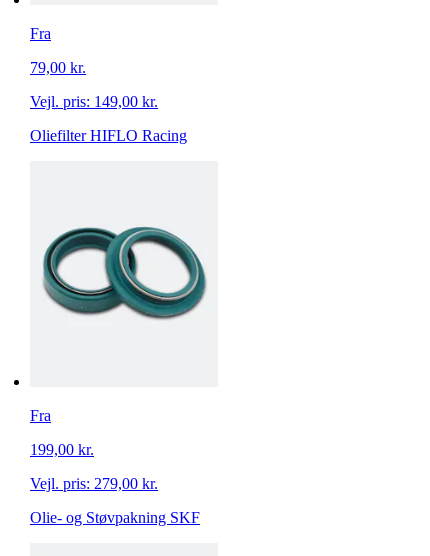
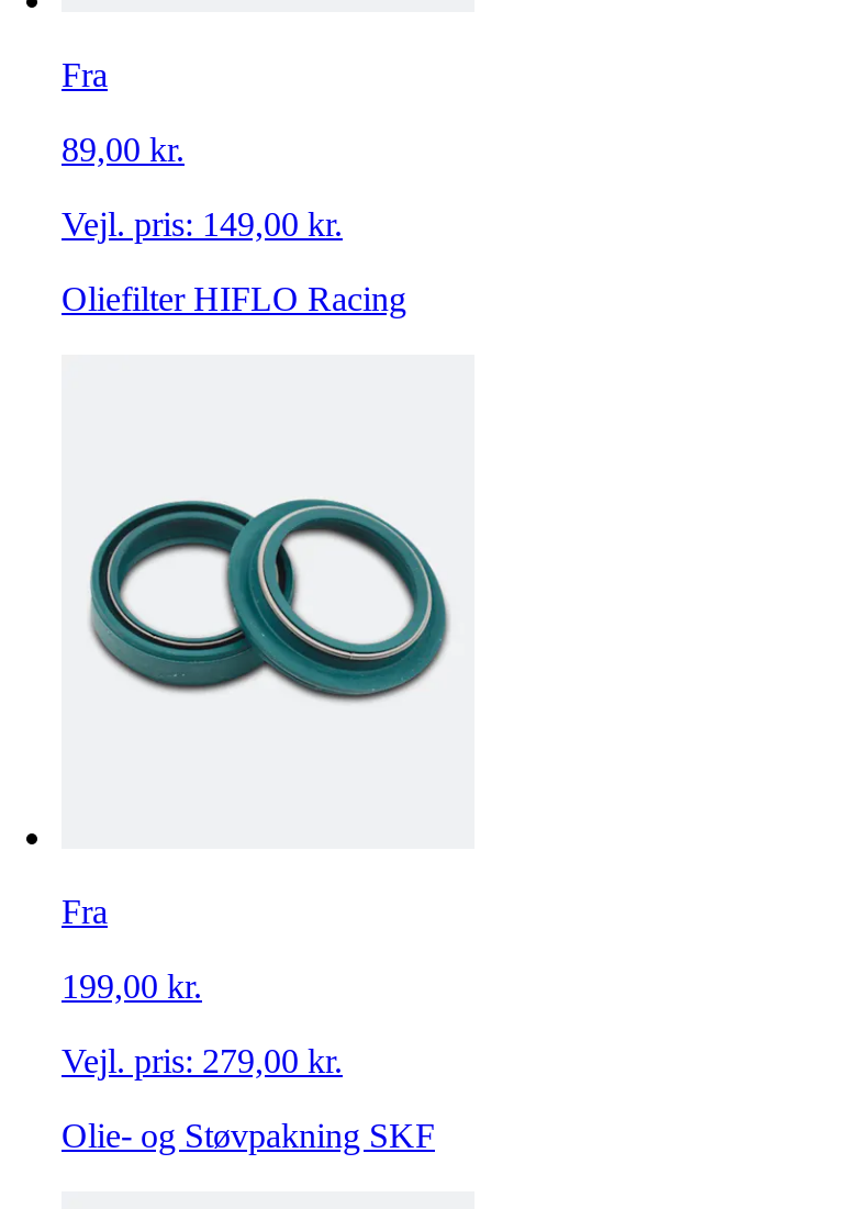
- 79,00 kr.
+ 89,00 kr.
